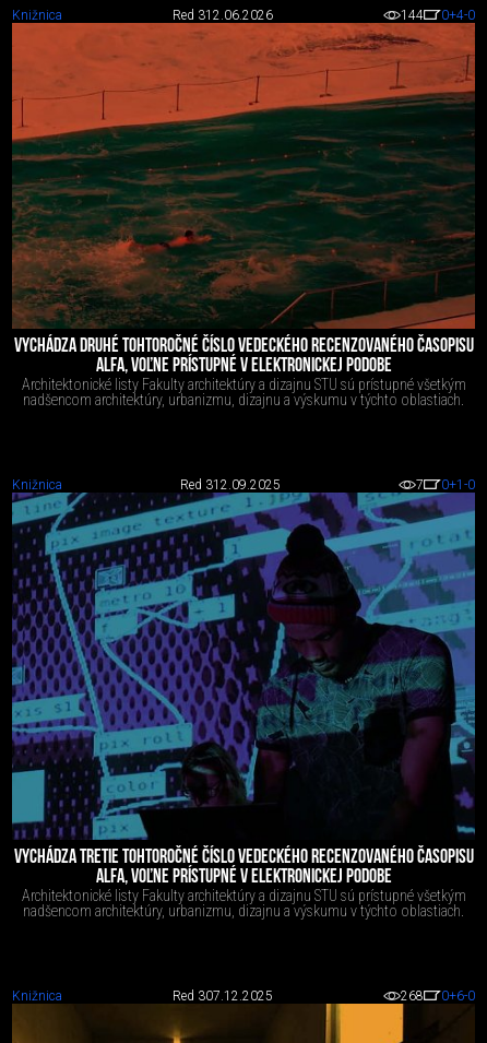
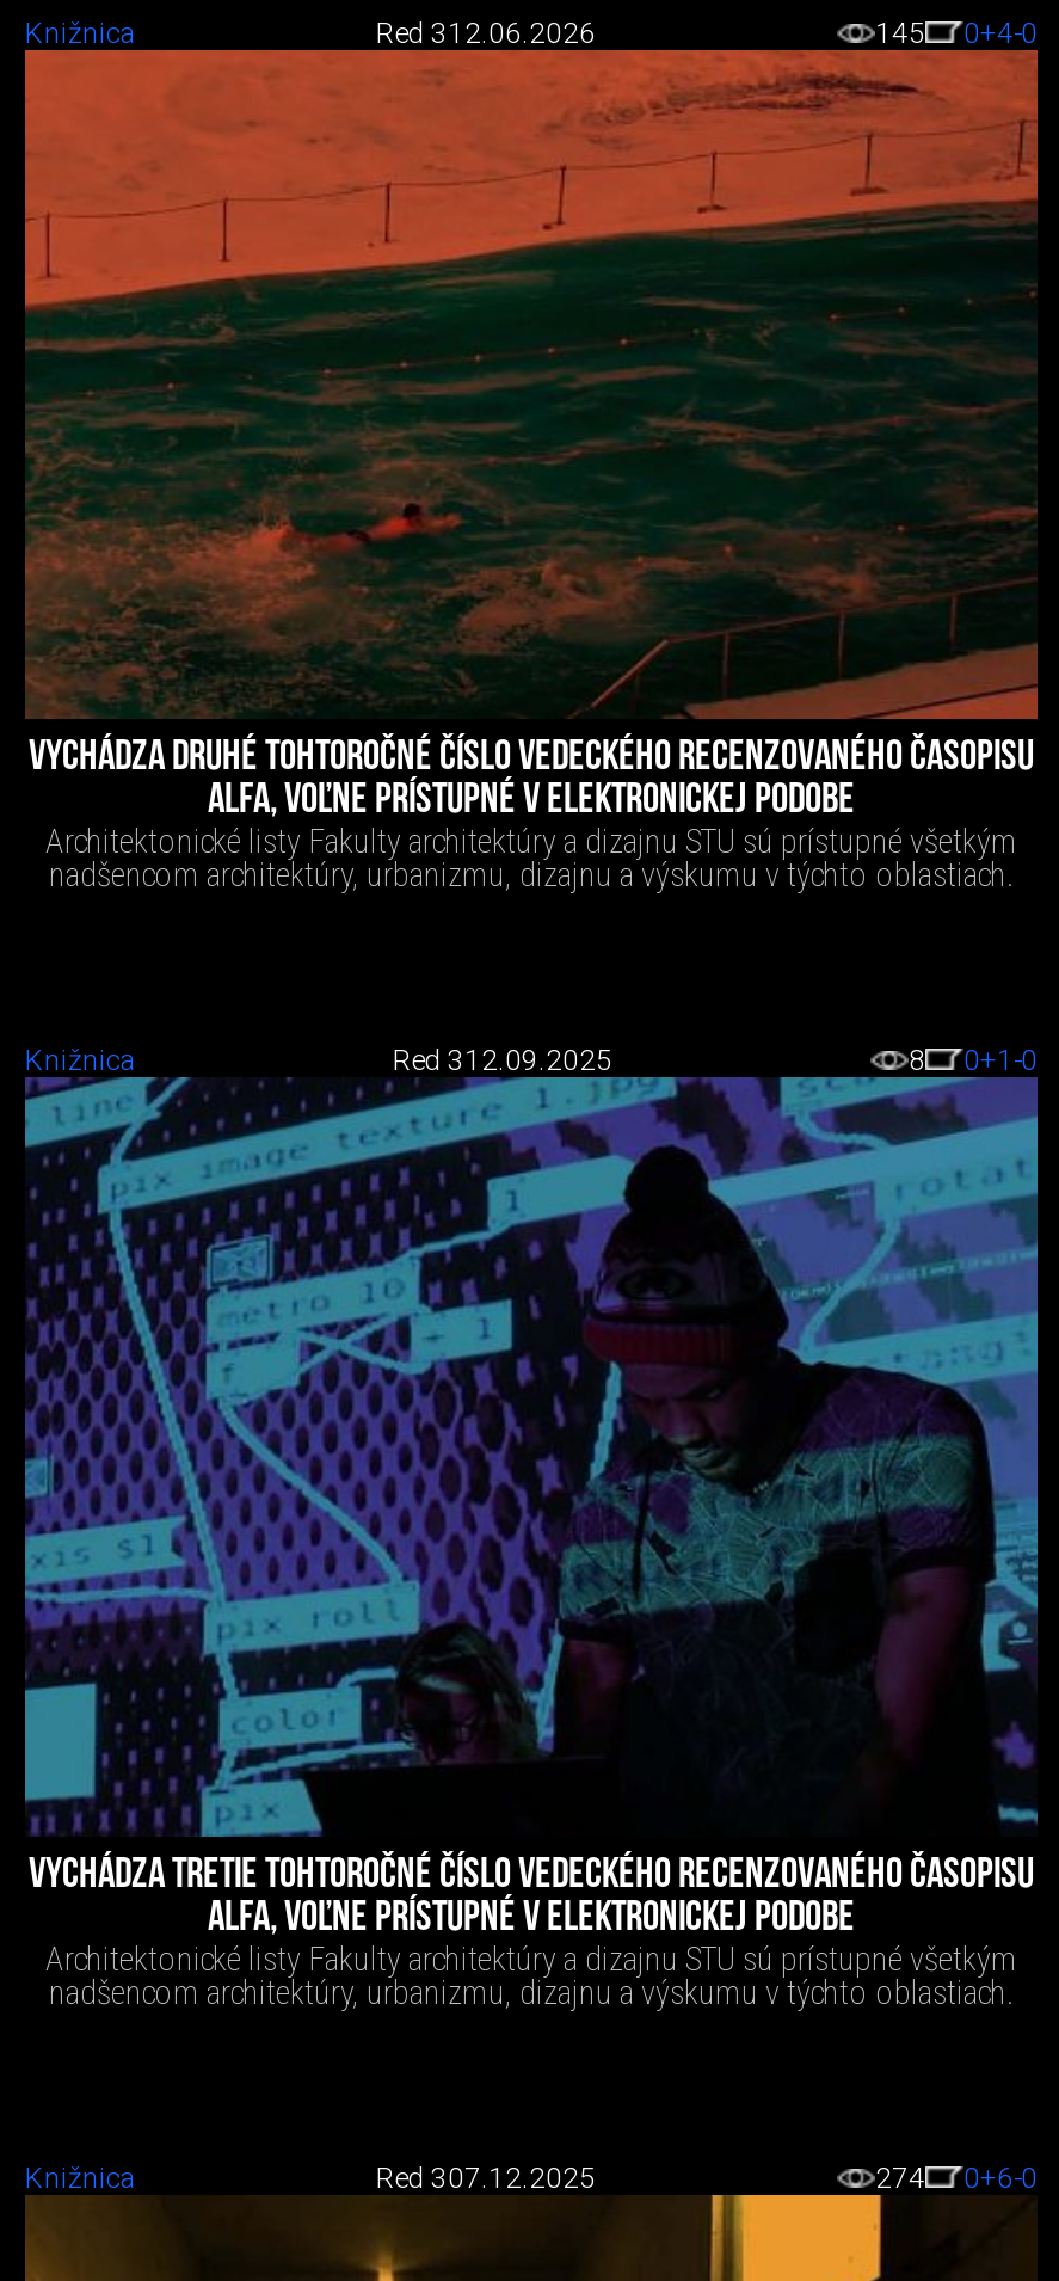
- 144 0+4-0
+ 145 0+4-0

- 7 0+1 -0
+ 8 0+1 -0

- 268 0+6-0
+ 274 0+6-0
